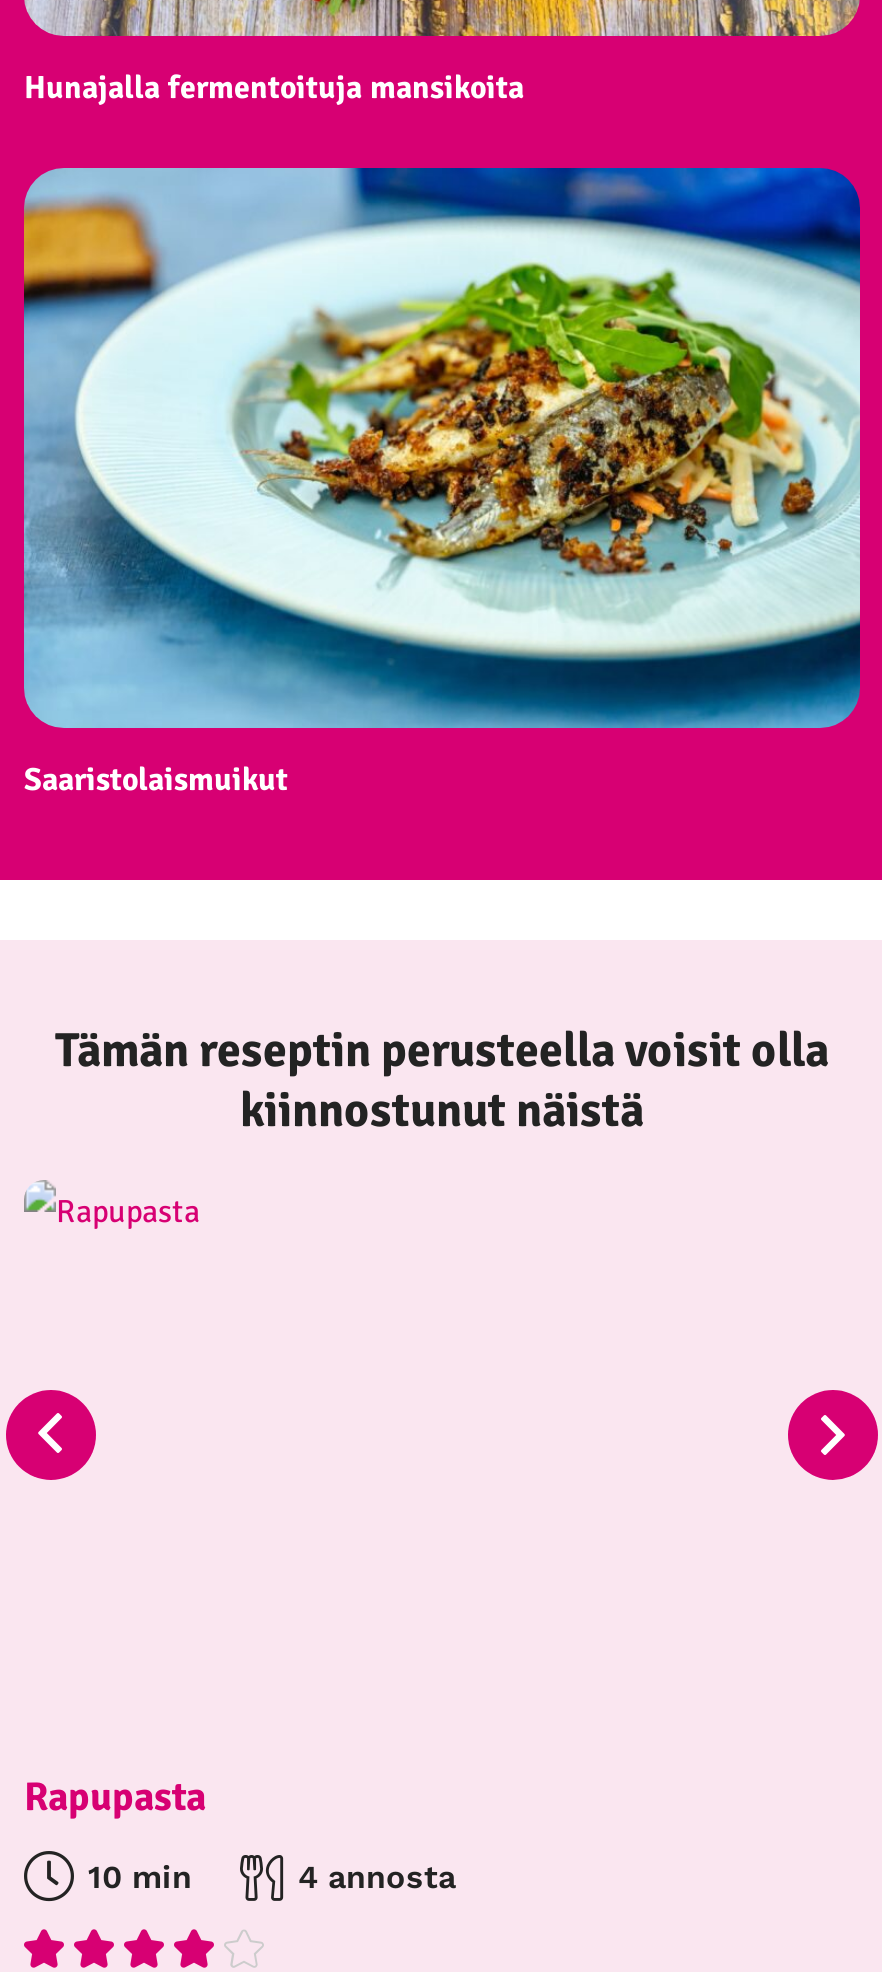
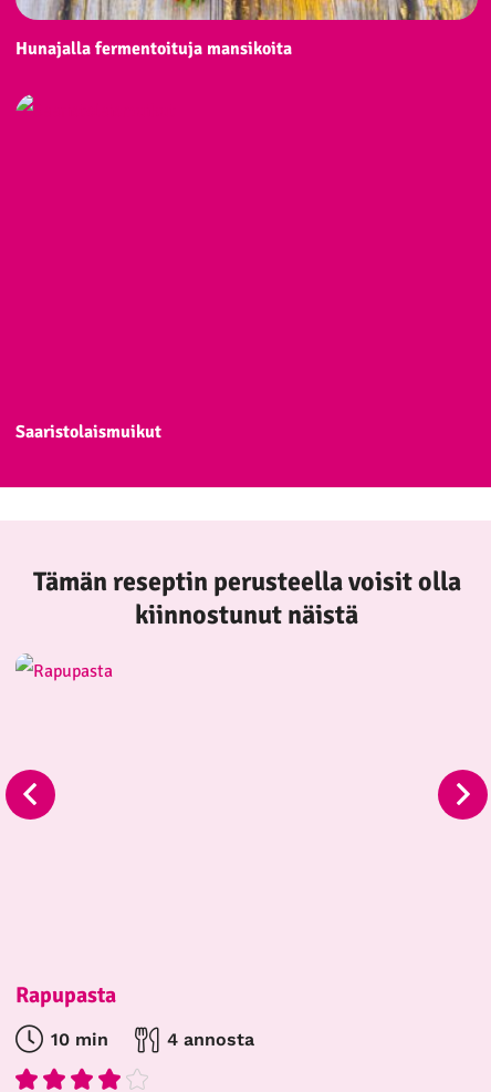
- [image]
